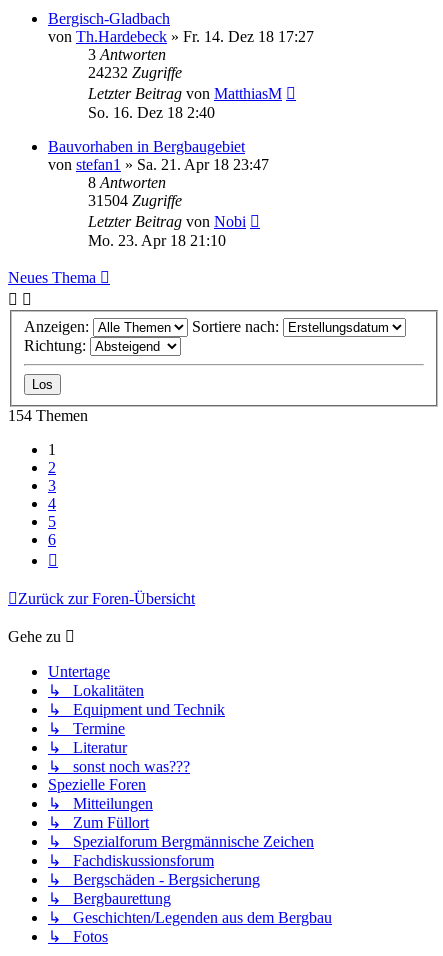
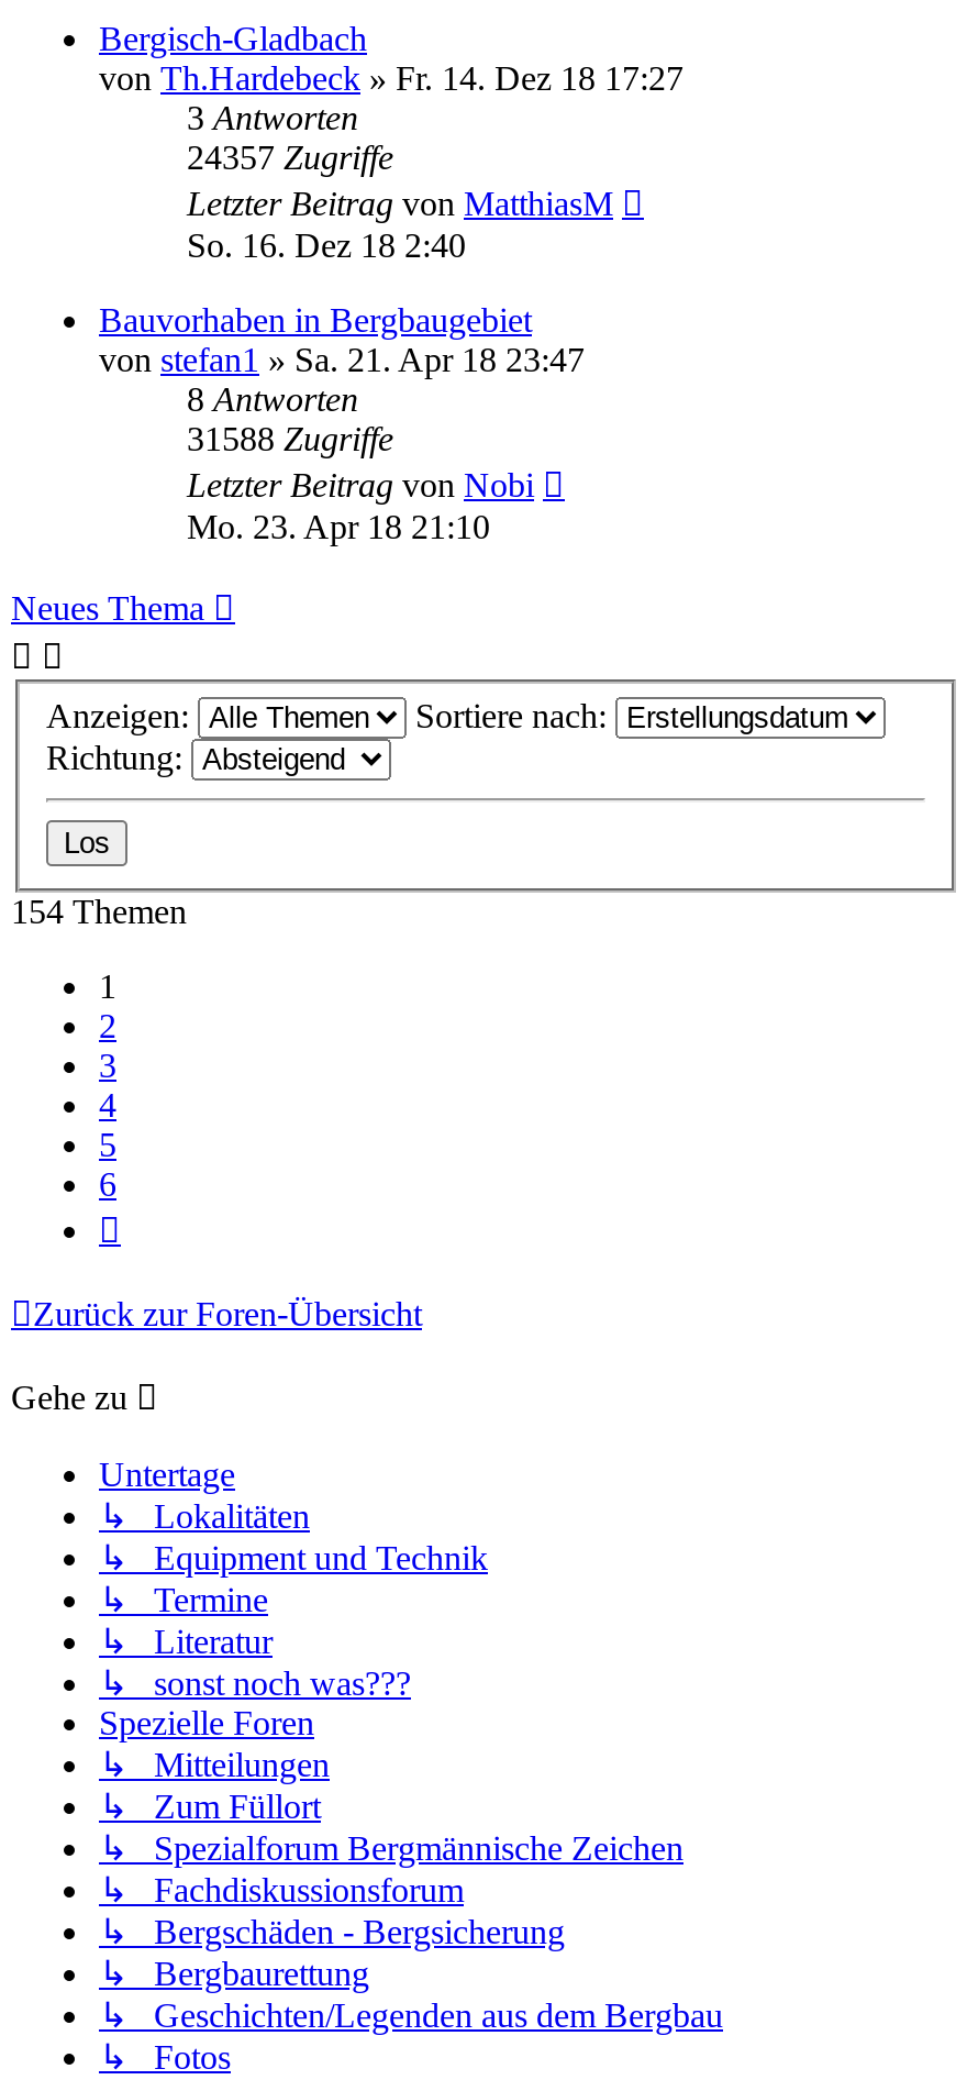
- 24232 Zugriffe
+ 24357 Zugriffe

- 31504 Zugriffe
+ 31588 Zugriffe
